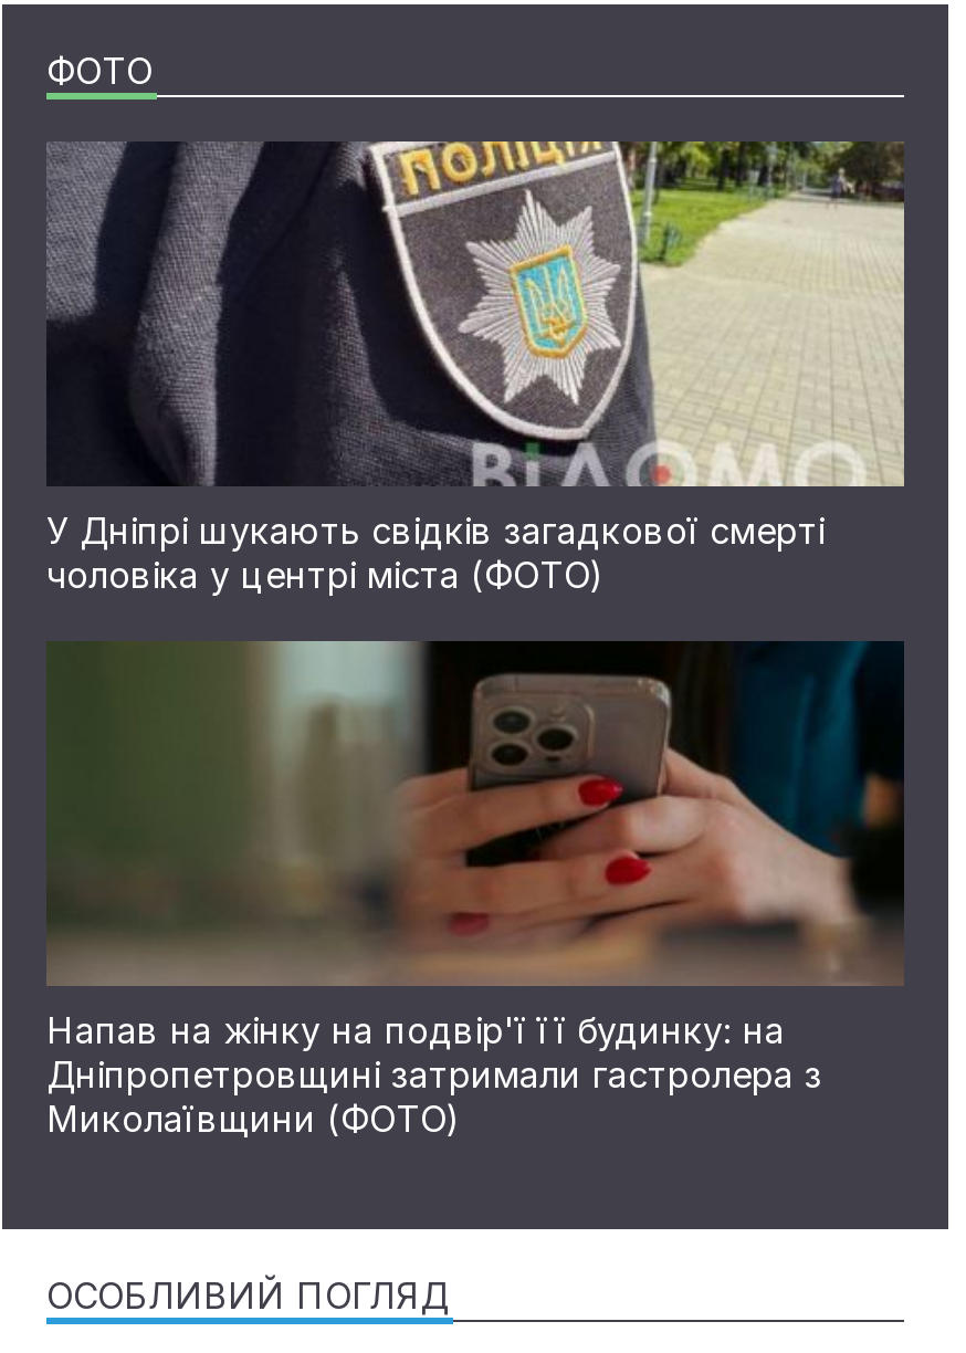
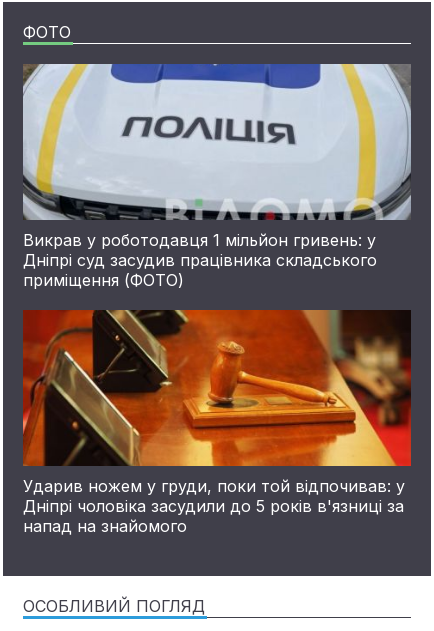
- [image]
- У Дніпрі шукають свідків загадкової смерті
- чоловіка у центрі міста (ФОТО)
+ [image]
+ Викрав у роботодавця 1 мільйон гривень: у
+ Дніпрі суд засудив працівника складського
+ приміщення (ФОТО)

- [image]
- Напав на жінку на подвір'ї її будинку: на
- Дніпропетровщині затримали гастролера з
- Миколаївщини (ФОТО)
+ [image]
+ Ударив ножем у груди, поки той відпочивав: у
+ Дніпрі чоловіка засудили до 5 років в'язниці за
+ напад на знайомого
